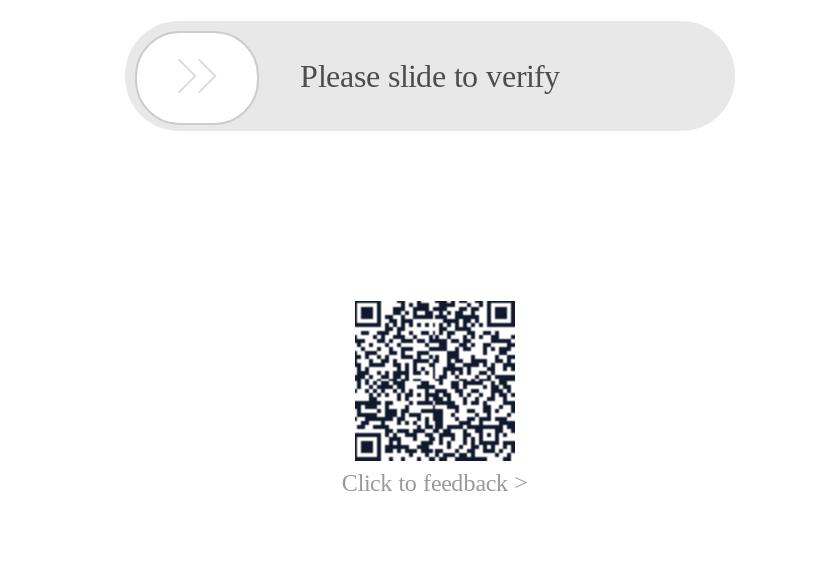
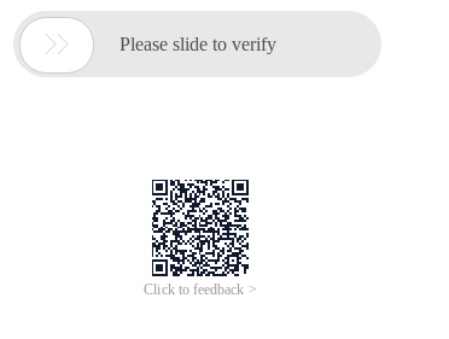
- [image]
+ [image]
